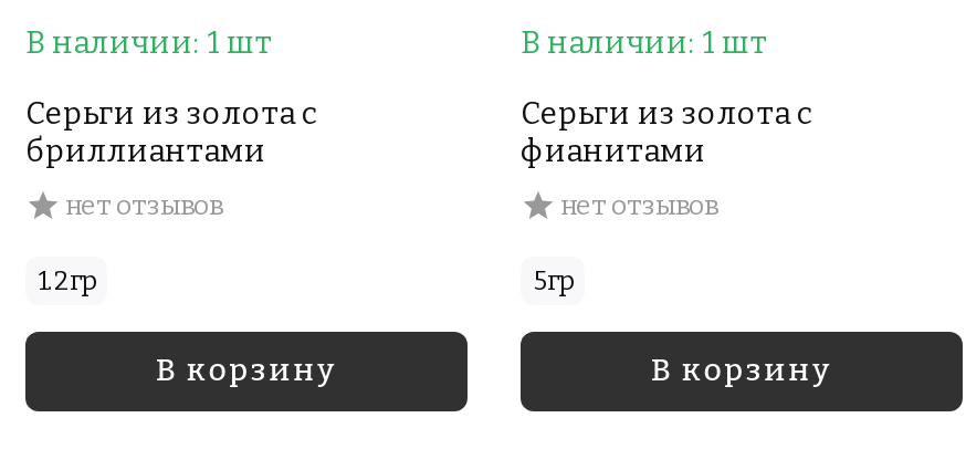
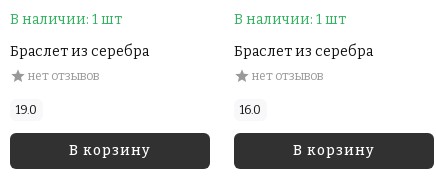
- Серьги из золота с
- бриллиантами
+ Браслет из серебра

- Серьги из золота с
- фианитами
+ Браслет из серебра

- 1.2гр
+ 19.0

- 5гр
+ 16.0
